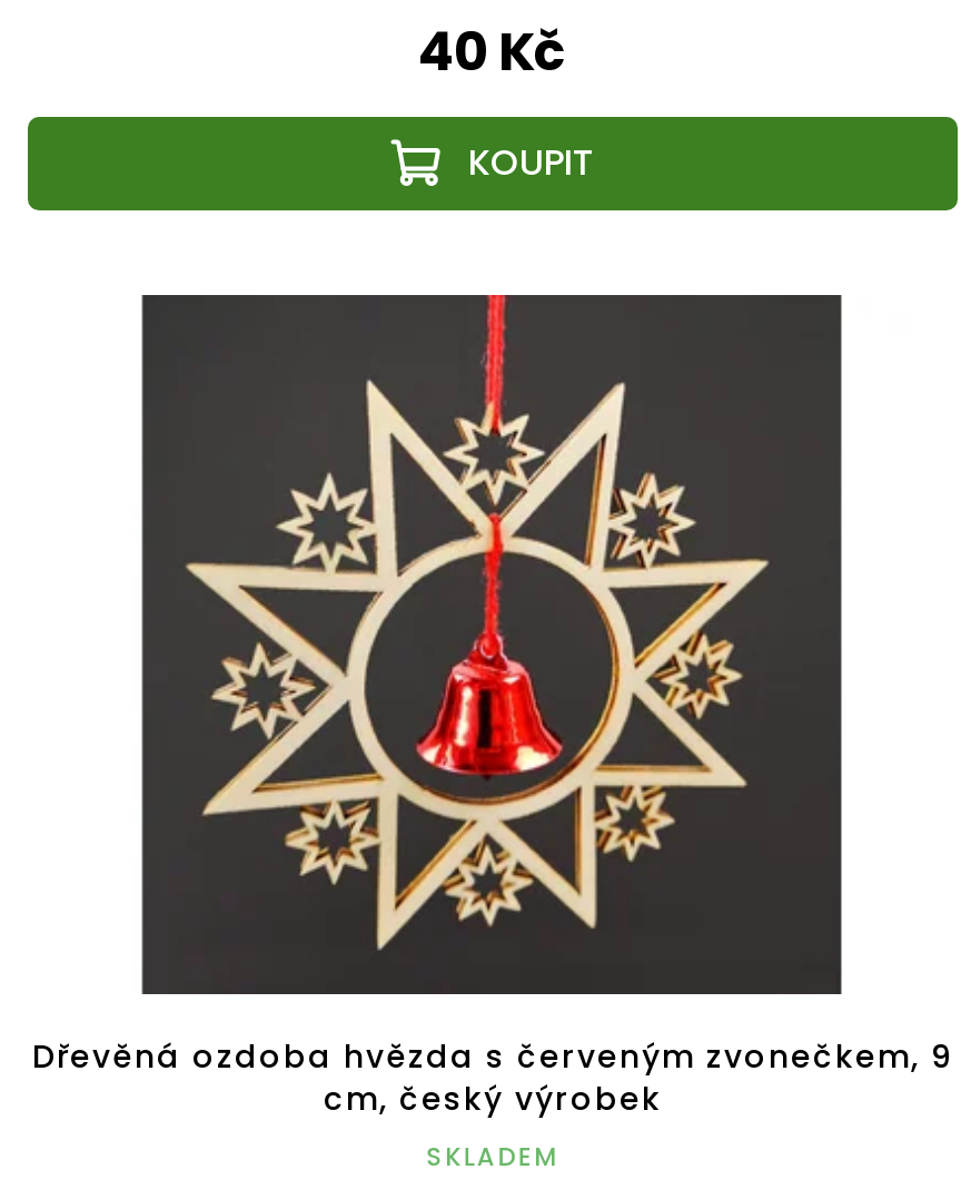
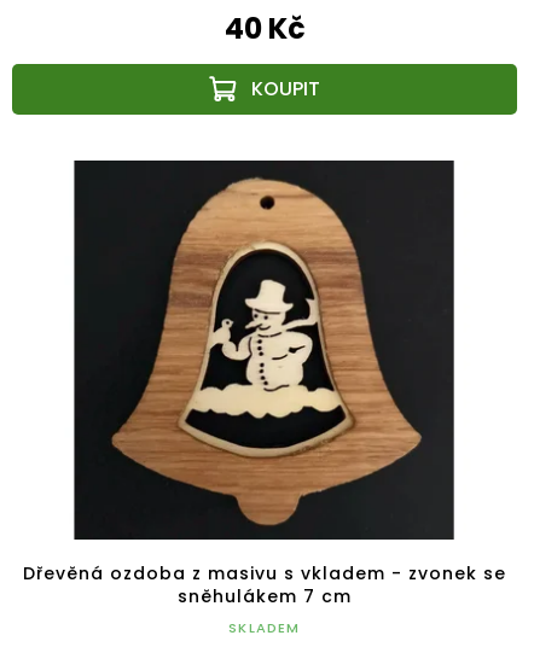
- [image]
- Dřevěná ozdoba hvězda s červeným zvonečkem, 9
- cm, český výrobek
+ [image]
+ Dřevěná ozdoba z masivu s vkladem - zvonek se
+ sněhulákem 7 cm
